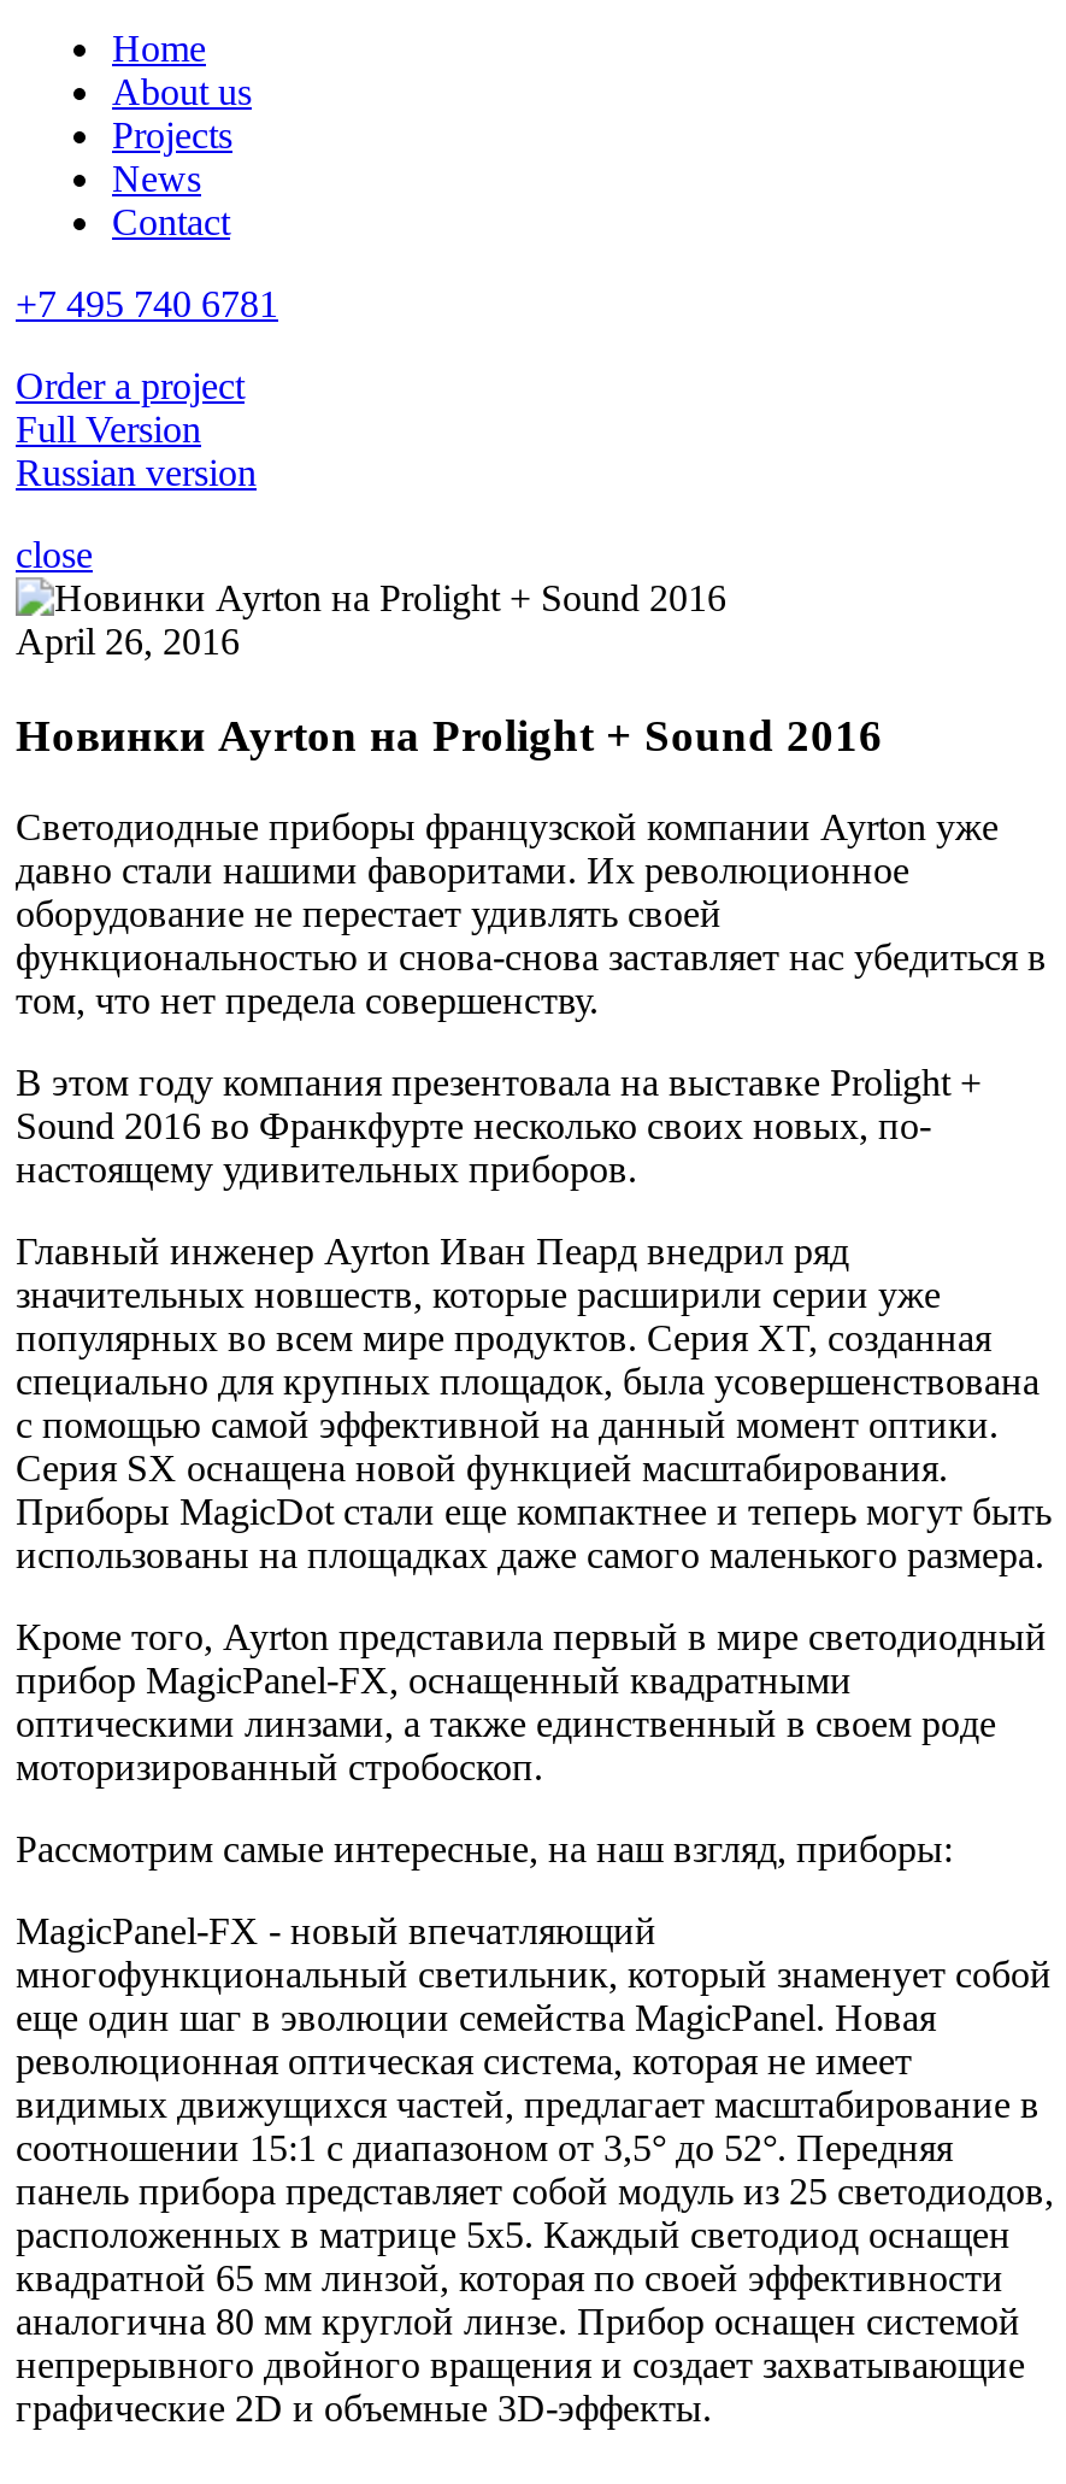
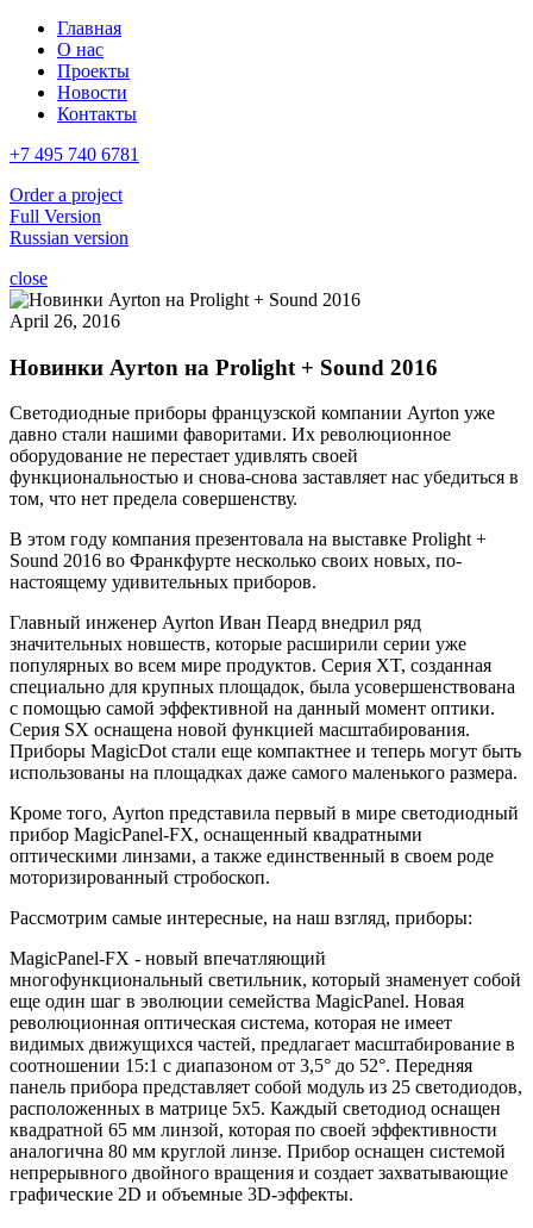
- Home
- About us
- Projects
- News
- Contact
+ Главная
+ О нас
+ Проекты
+ Новости
+ Контакты
